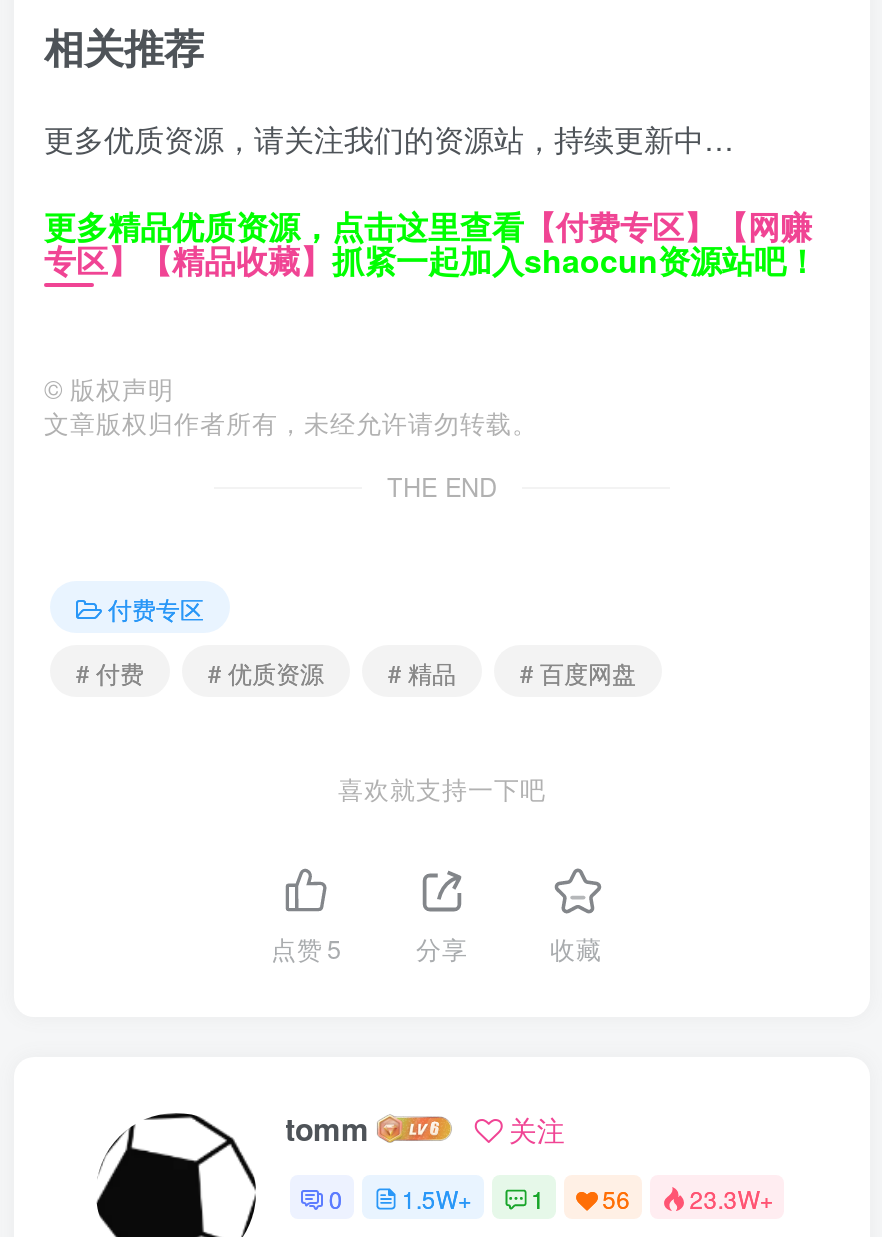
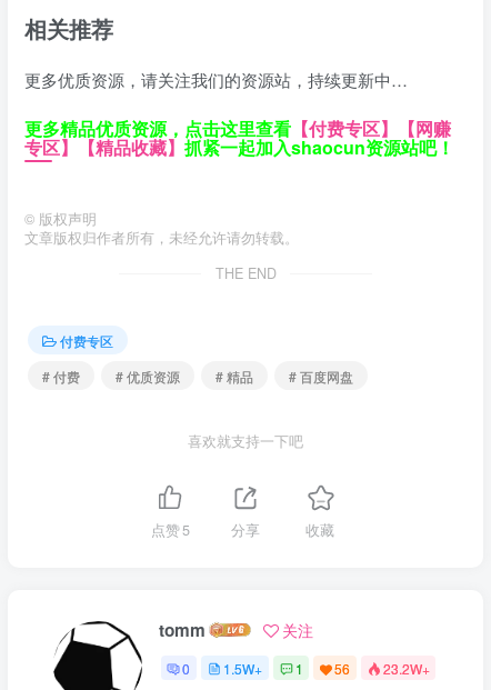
- 0 1.5W+ 1 56 23.3W+
+ 0 1.5W+ 1 56 23.2W+
